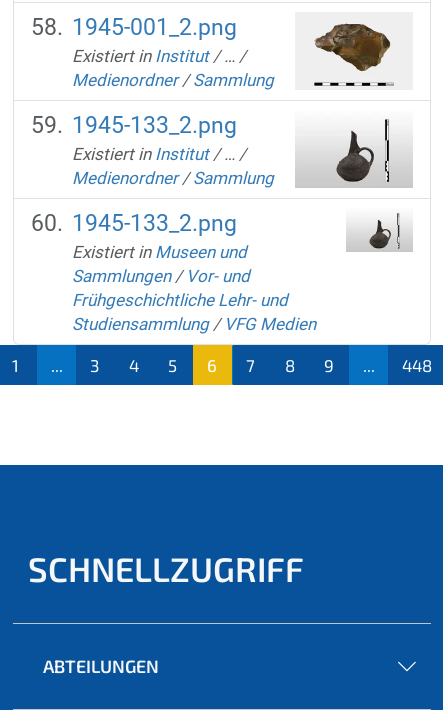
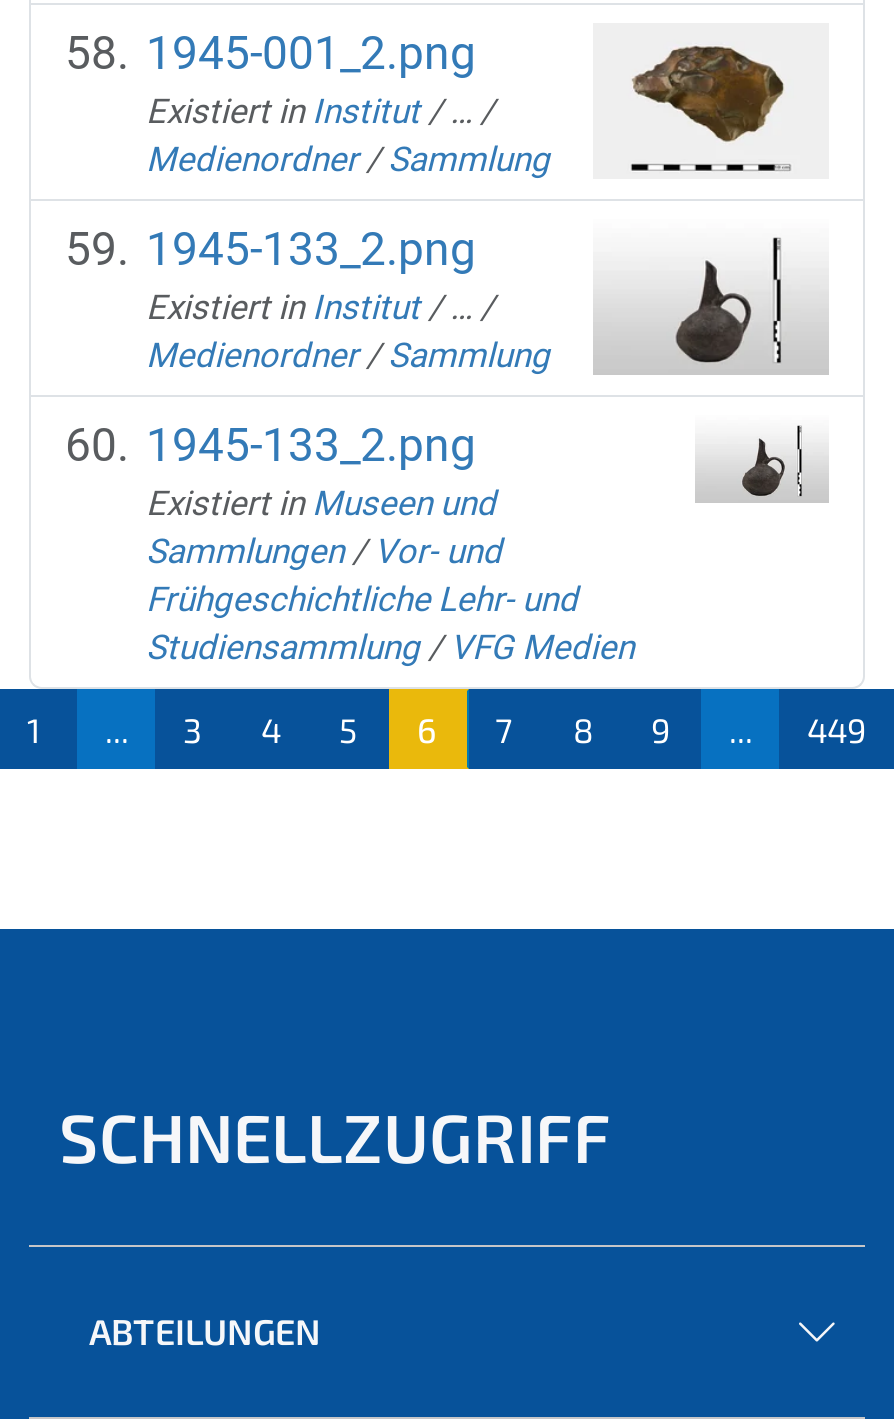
- 448
+ 449
